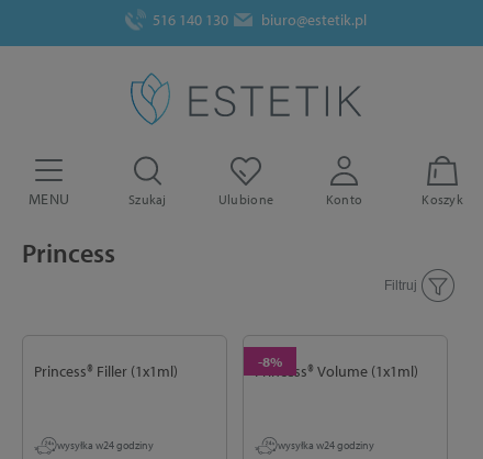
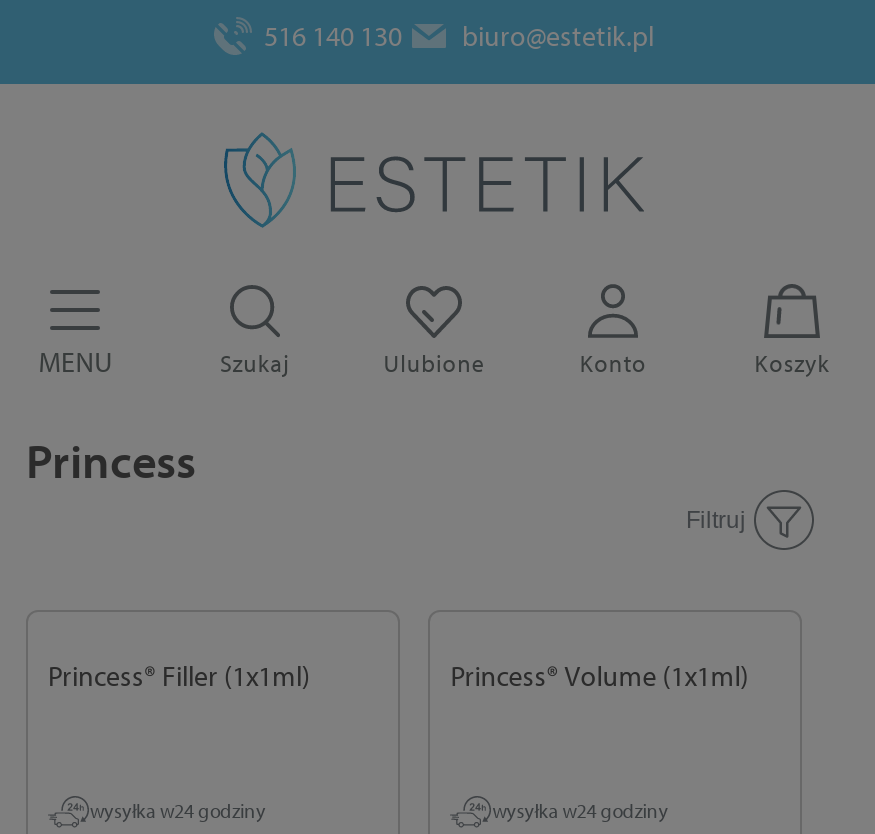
- -8%
